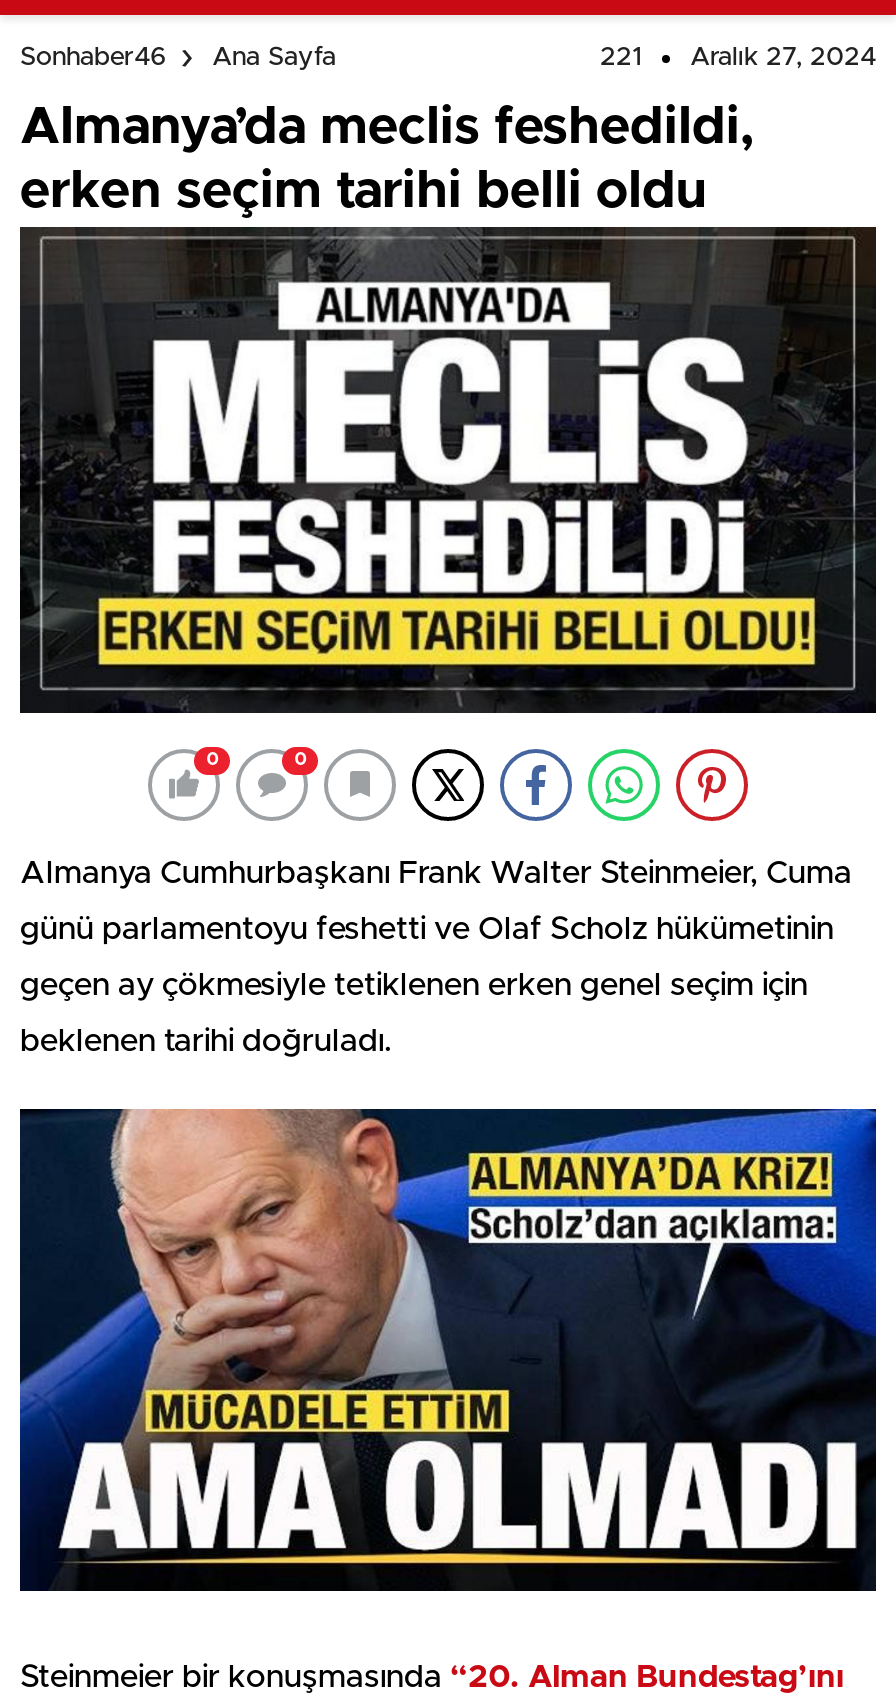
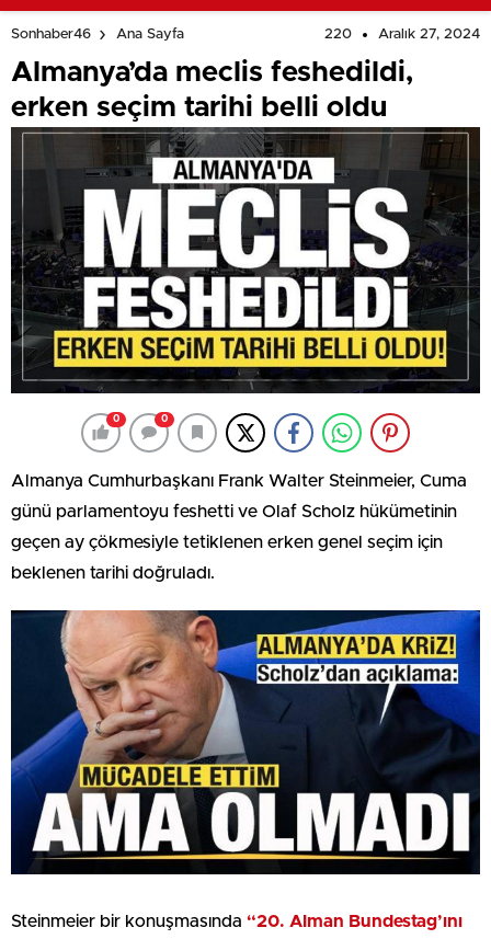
- 221 Aralık 27, 2024
+ 220 Aralık 27, 2024
